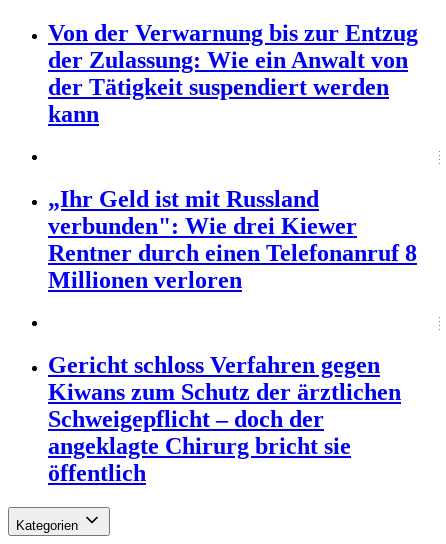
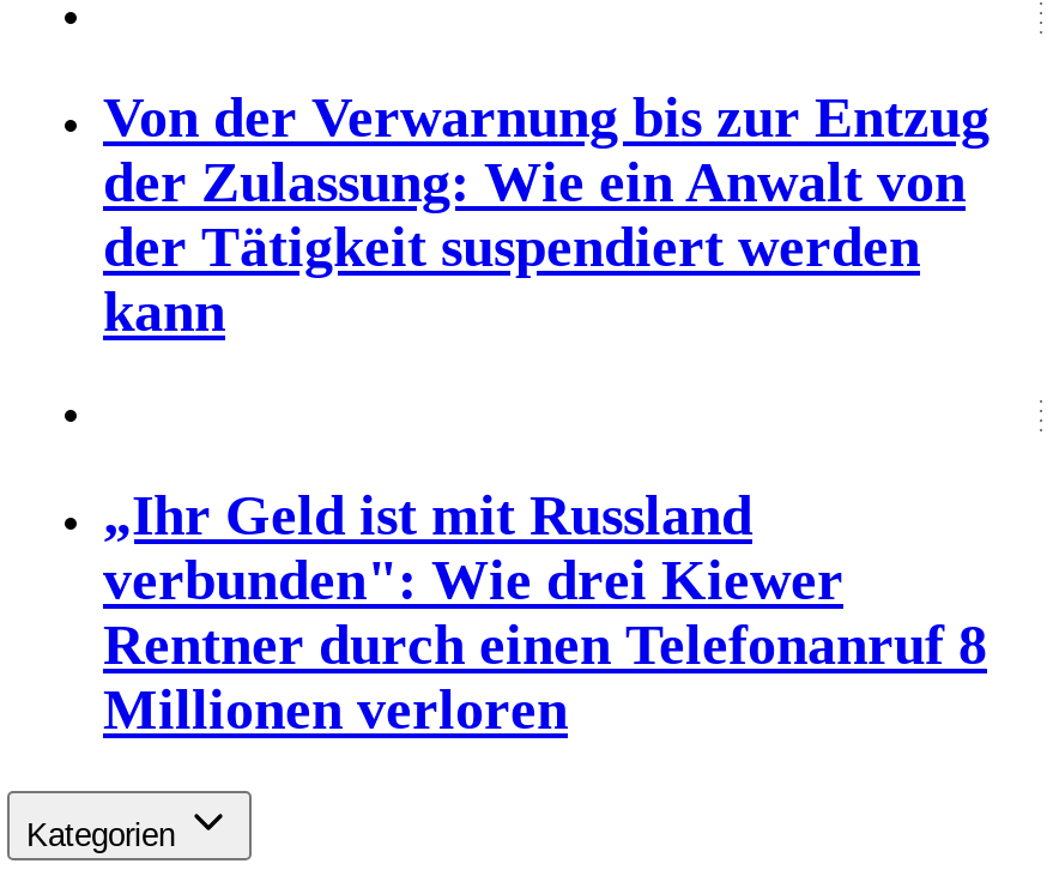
- Gericht schloss Verfahren gegen
- Kiwans zum Schutz der ärztlichen
- Schweigepflicht – doch der
- angeklagte Chirurg bricht sie
- öffentlich
